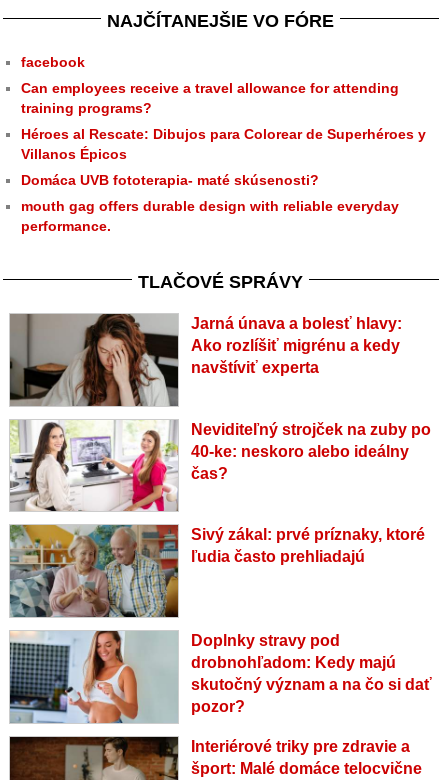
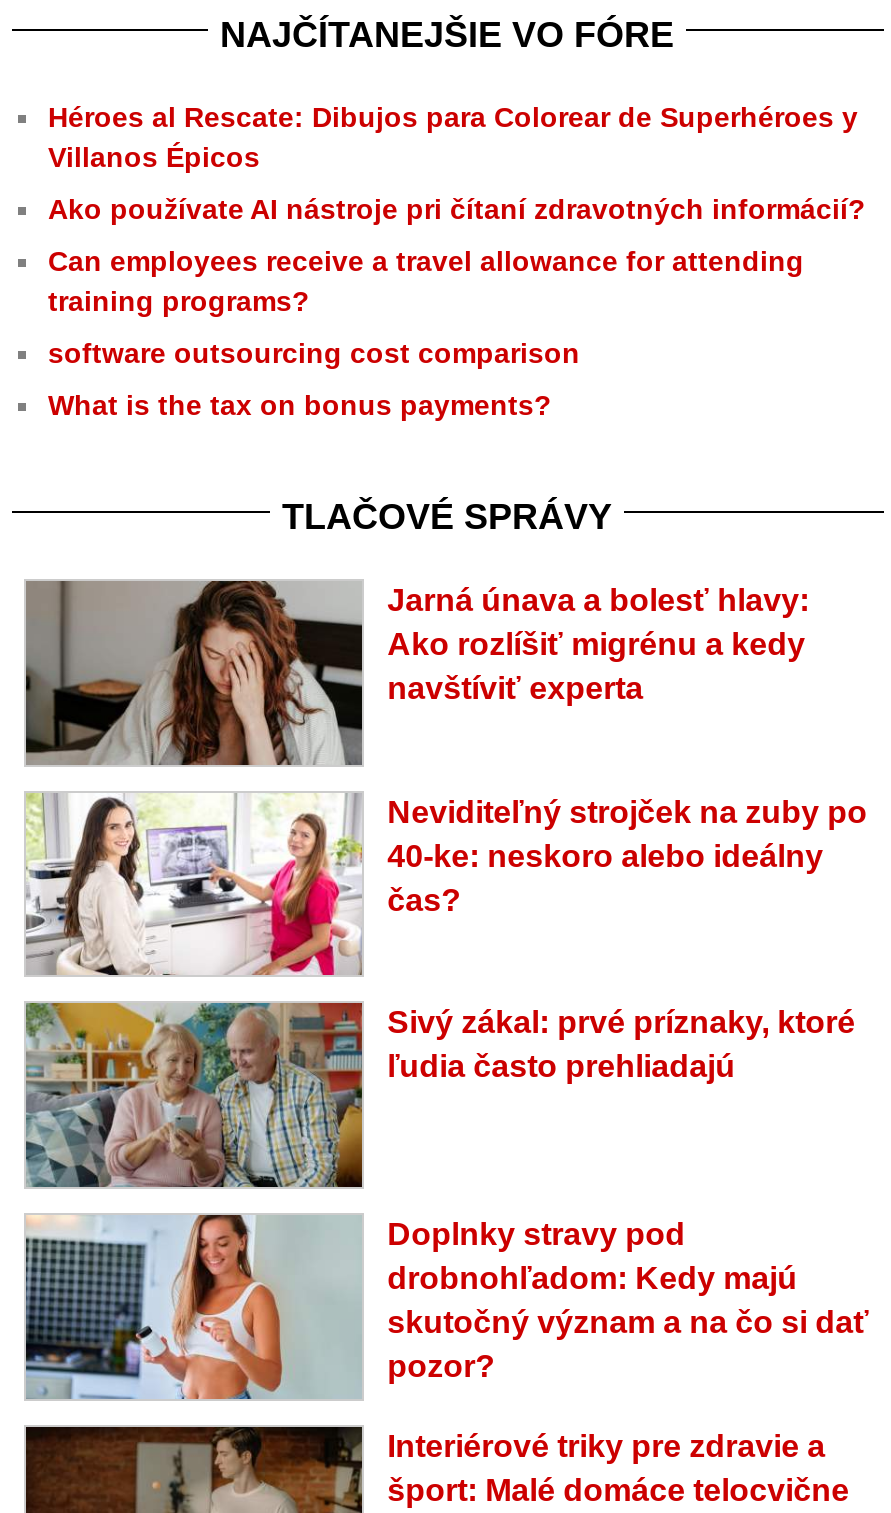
- facebook
+ Ako používate AI nástroje pri čítaní zdravotných informácií?

moved down: Can employees receive a travel allowance for attending | training programs?

moved up: Héroes al Rescate: Dibujos para Colorear de Superhéroes y | Villanos Épicos

- Domáca UVB fototerapia- maté skúsenosti?
- mouth gag offers durable design with reliable everyday
- performance.
+ software outsourcing cost comparison
+ What is the tax on bonus payments?
